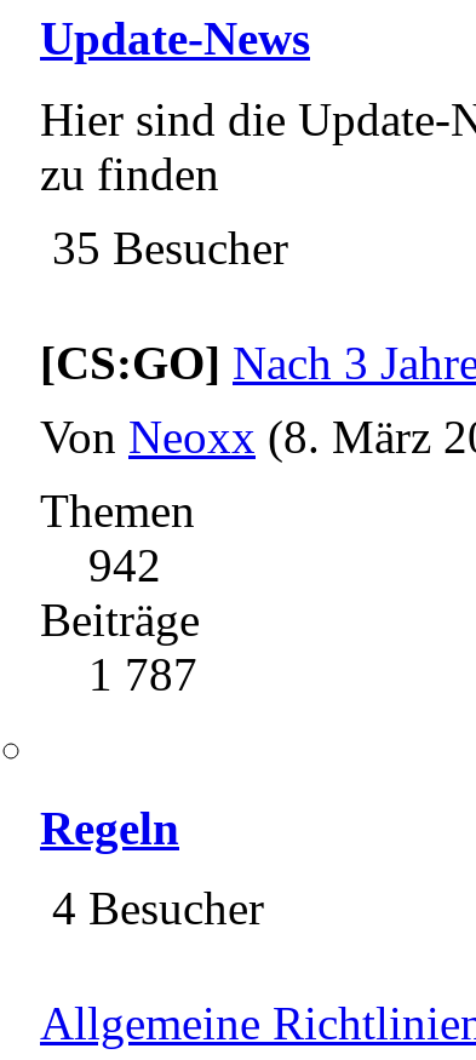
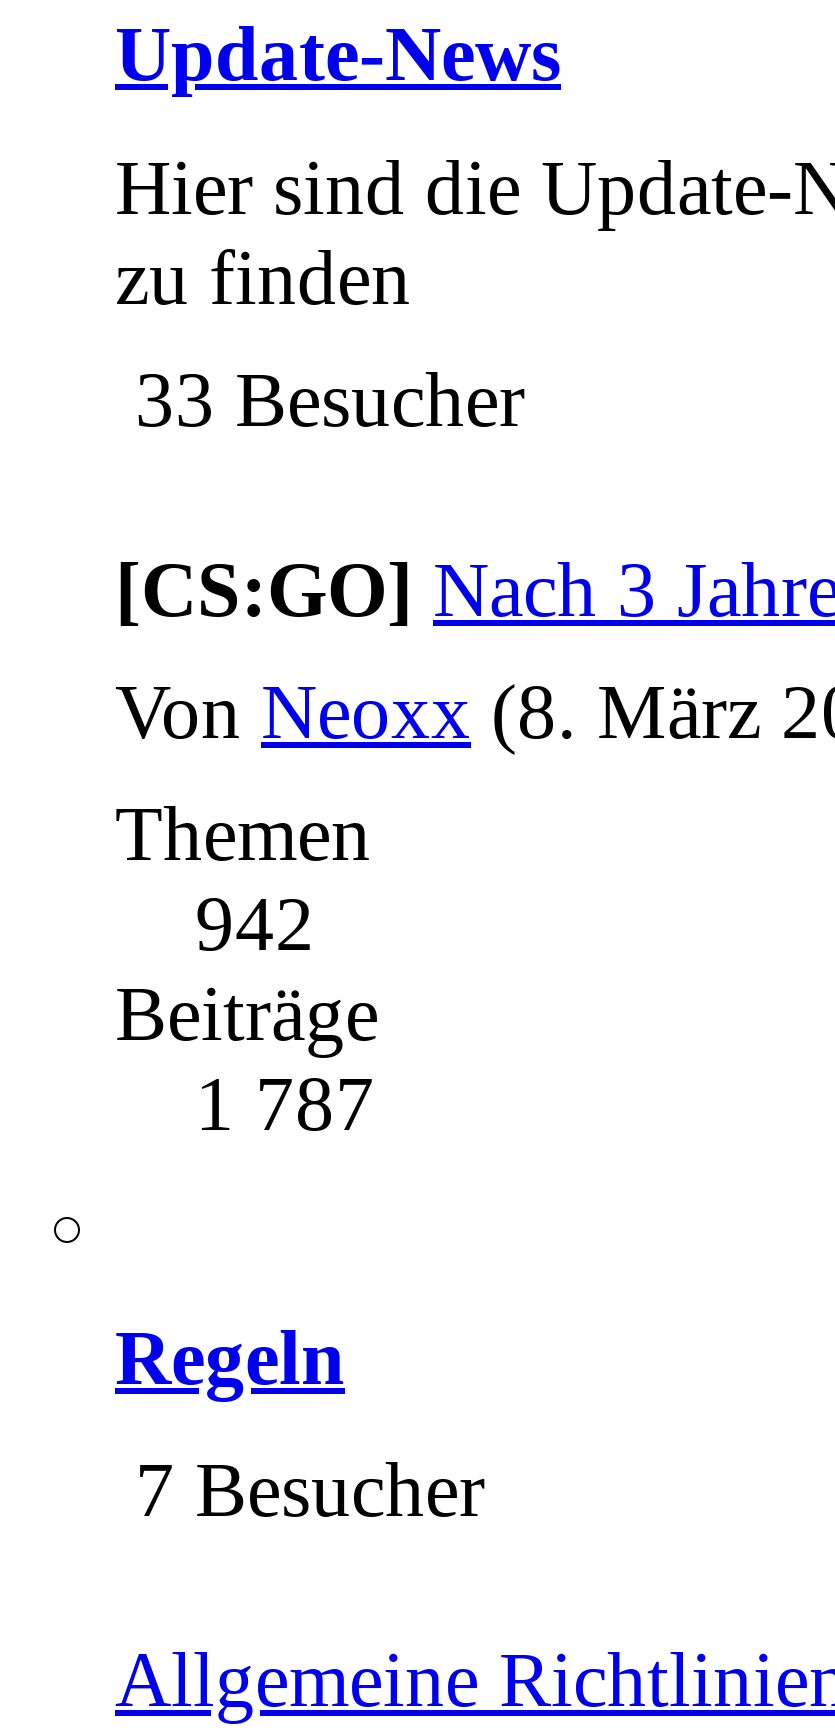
- 35 Besucher
+ 33 Besucher

- 4 Besucher
+ 7 Besucher
